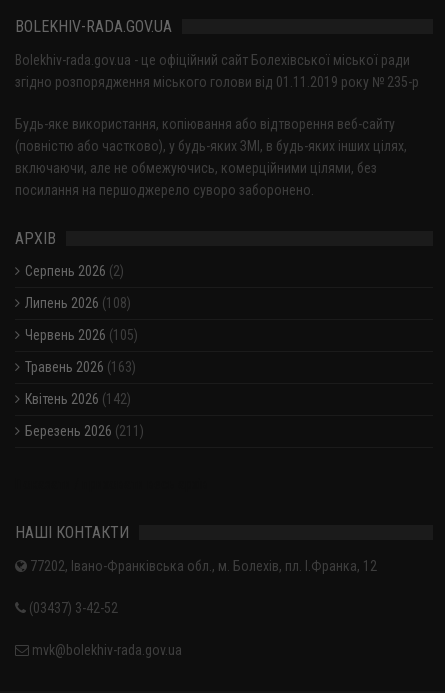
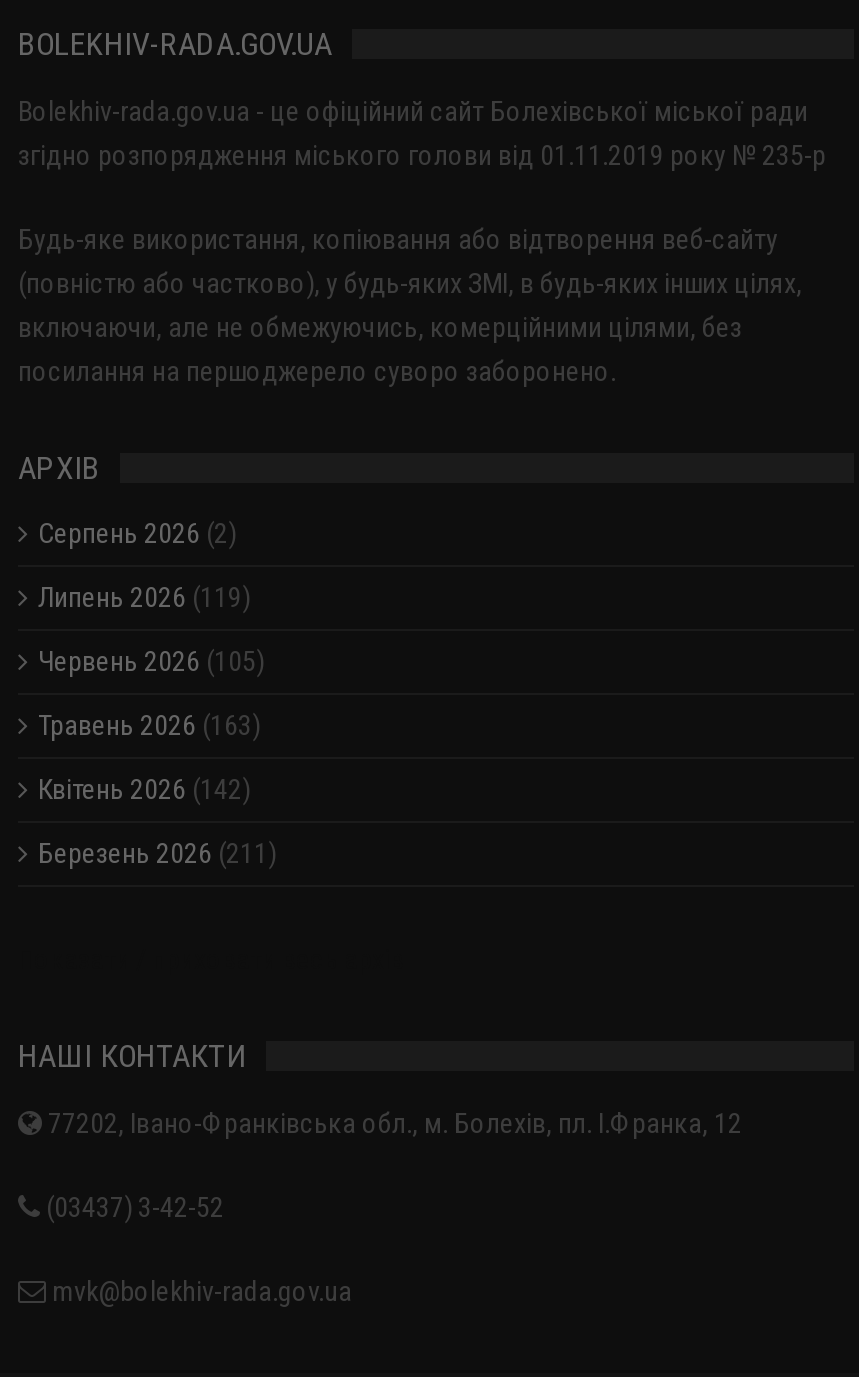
- Липень 2026 (108)
+ Липень 2026 (119)
